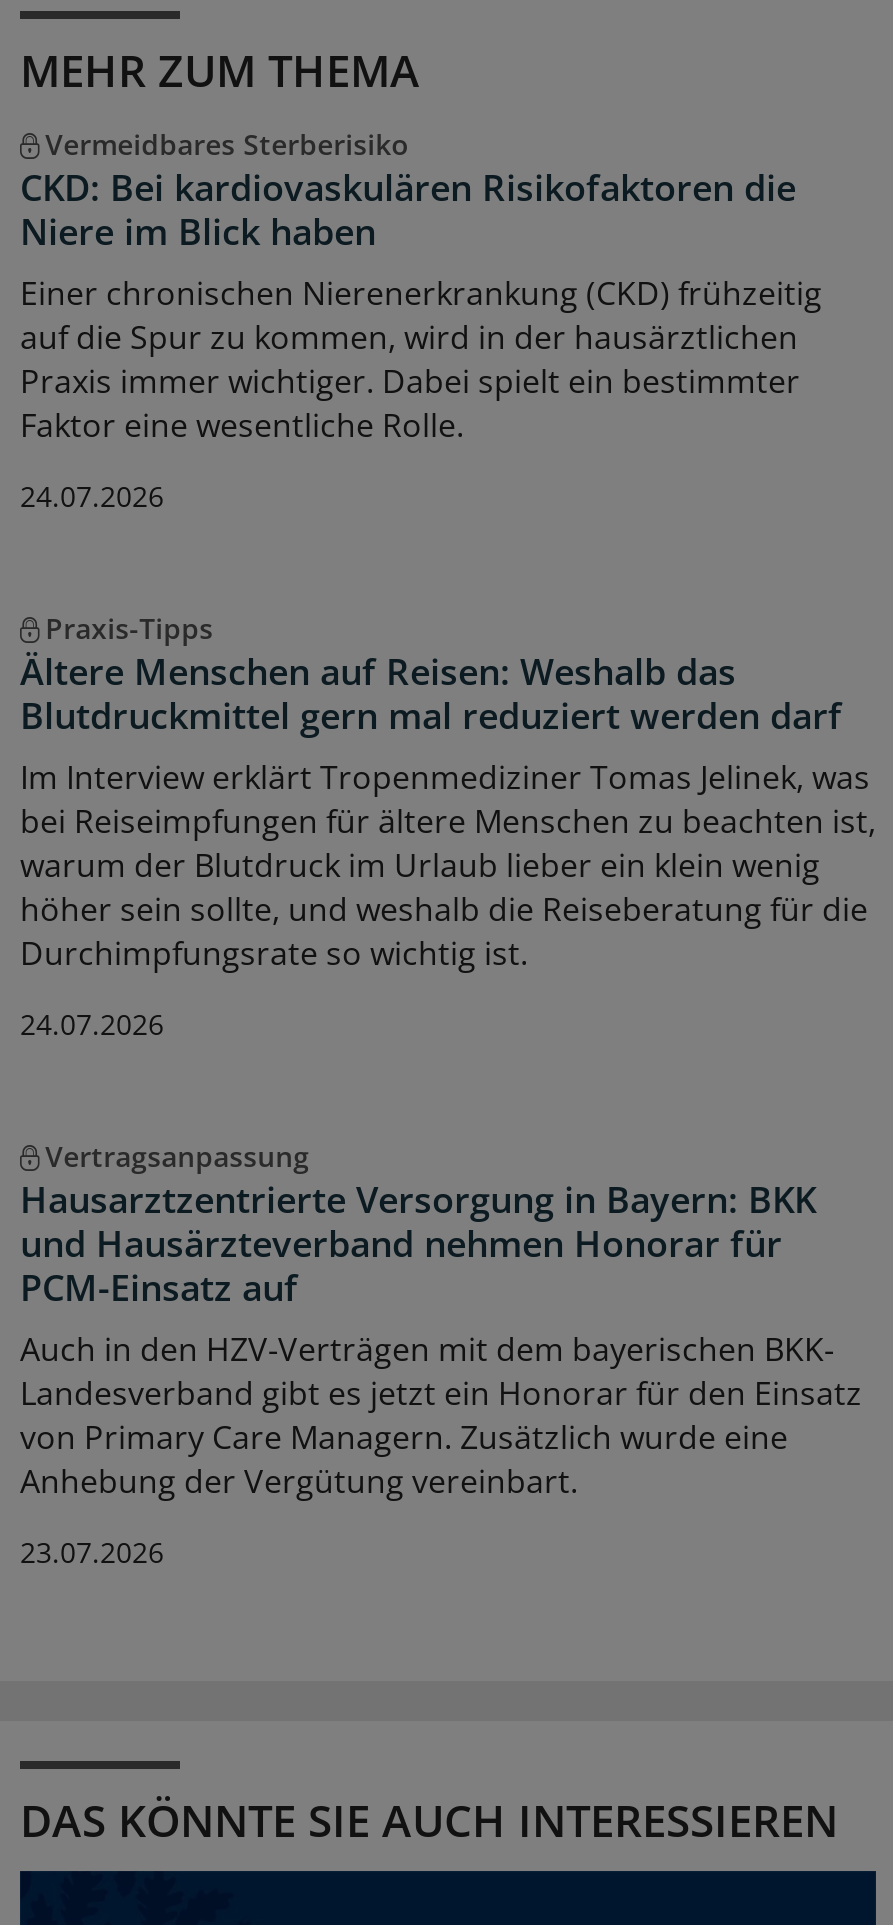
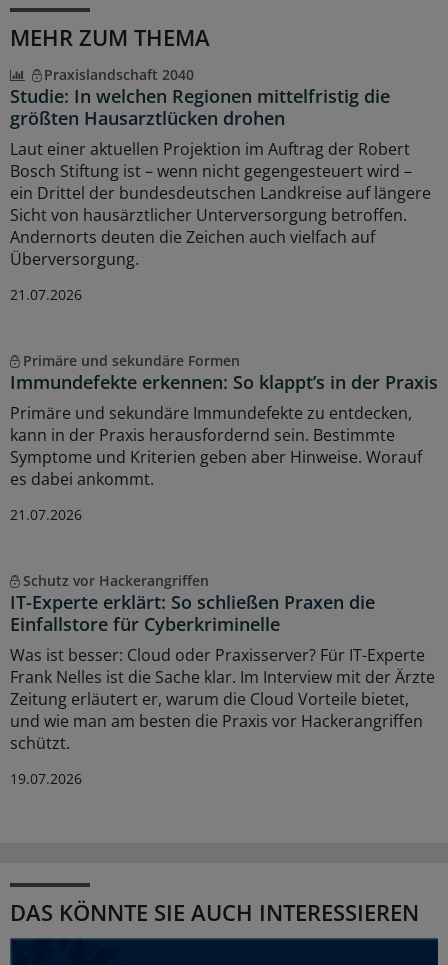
- Vermeidbares Sterberisiko
- CKD: Bei kardiovaskulären Risikofaktoren die
- Niere im Blick haben
- Einer chronischen Nierenerkrankung (CKD) frühzeitig
- auf die Spur zu kommen, wird in der hausärztlichen
- Praxis immer wichtiger. Dabei spielt ein bestimmter
- Faktor eine wesentliche Rolle.
+ Praxislandschaft 2040
+ Studie: In welchen Regionen mittelfristig die
+ größten Hausarztlücken drohen
+ Laut einer aktuellen Projektion im Auftrag der Robert
+ Bosch Stiftung ist – wenn nicht gegengesteuert wird –
+ ein Drittel der bundesdeutschen Landkreise auf längere
+ Sicht von hausärztlicher Unterversorgung betroffen.
+ Andernorts deuten die Zeichen auch vielfach auf
+ Überversorgung.

- 24.07.2026
+ 21.07.2026

- Praxis-Tipps
- Ältere Menschen auf Reisen: Weshalb das
- Blutdruckmittel gern mal reduziert werden darf
- Im Interview erklärt Tropenmediziner Tomas Jelinek, was
- bei Reiseimpfungen für ältere Menschen zu beachten ist,
- warum der Blutdruck im Urlaub lieber ein klein wenig
- höher sein sollte, und weshalb die Reiseberatung für die
- Durchimpfungsrate so wichtig ist.
+ Primäre und sekundäre Formen
+ Immundefekte erkennen: So klappt’s in der Praxis
+ Primäre und sekundäre Immundefekte zu entdecken,
+ kann in der Praxis herausfordernd sein. Bestimmte
+ Symptome und Kriterien geben aber Hinweise. Worauf
+ es dabei ankommt.

- 24.07.2026
+ 21.07.2026

- Vertragsanpassung
- Hausarztzentrierte Versorgung in Bayern: BKK
- und Hausärzteverband nehmen Honorar für
- PCM-Einsatz auf
- Auch in den HZV-Verträgen mit dem bayerischen BKK-
- Landesverband gibt es jetzt ein Honorar für den Einsatz
- von Primary Care Managern. Zusätzlich wurde eine
- Anhebung der Vergütung vereinbart.
+ Schutz vor Hackerangriffen
+ IT-Experte erklärt: So schließen Praxen die
+ Einfallstore für Cyberkriminelle
+ Was ist besser: Cloud oder Praxisserver? Für IT-Experte
+ Frank Nelles ist die Sache klar. Im Interview mit der Ärzte
+ Zeitung erläutert er, warum die Cloud Vorteile bietet,
+ und wie man am besten die Praxis vor Hackerangriffen
+ schützt.

- 23.07.2026
+ 19.07.2026
